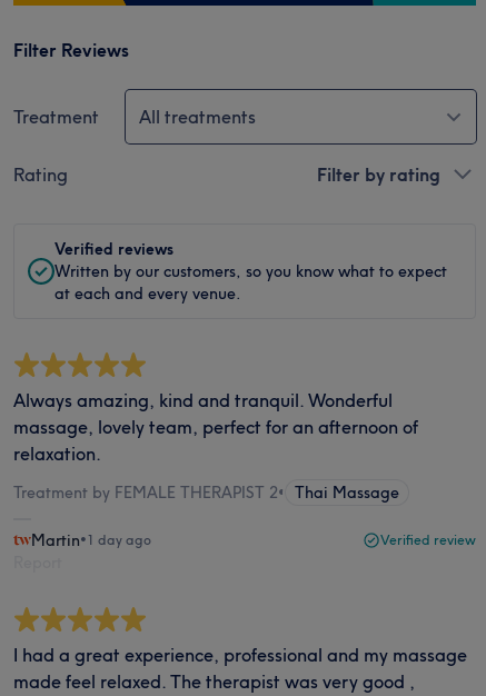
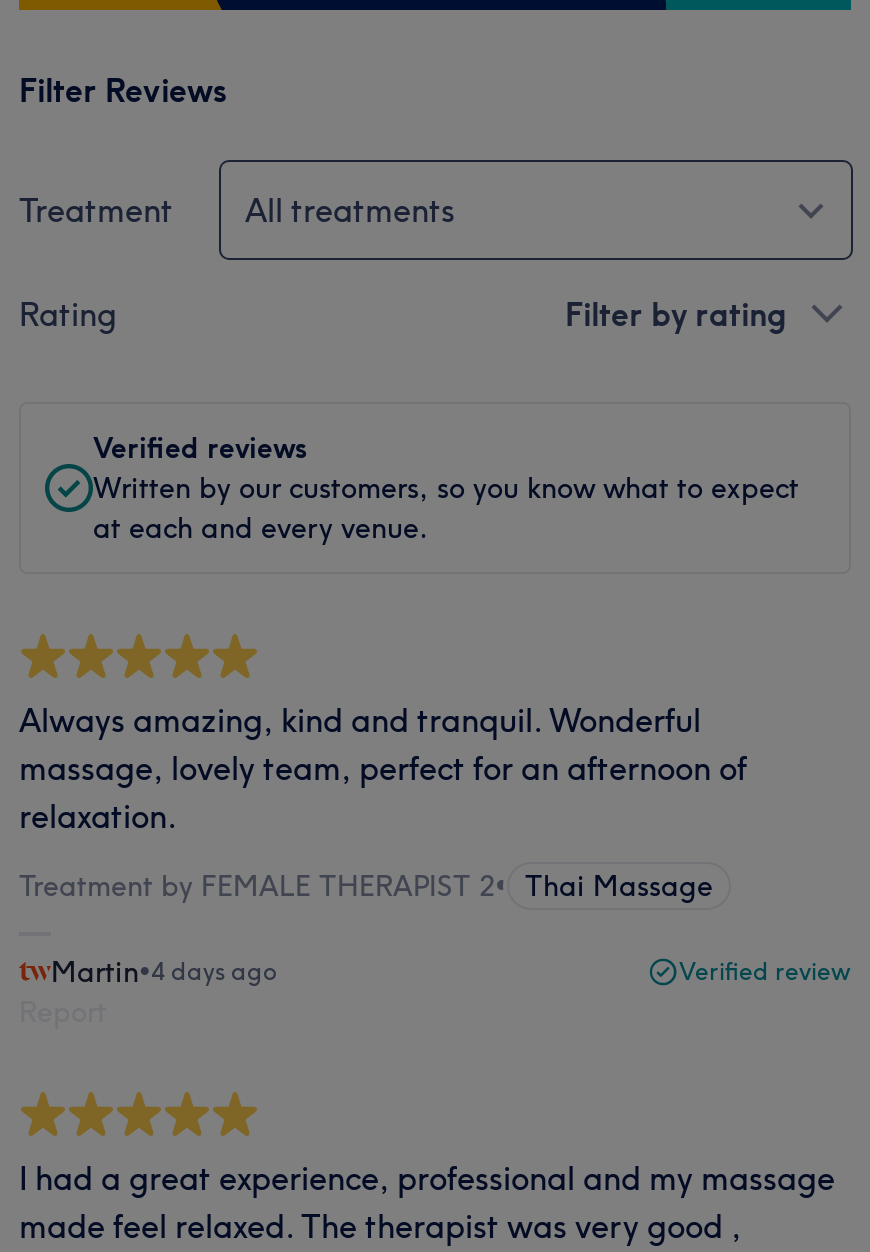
- Martin•1 day ago
+ Martin•4 days ago
